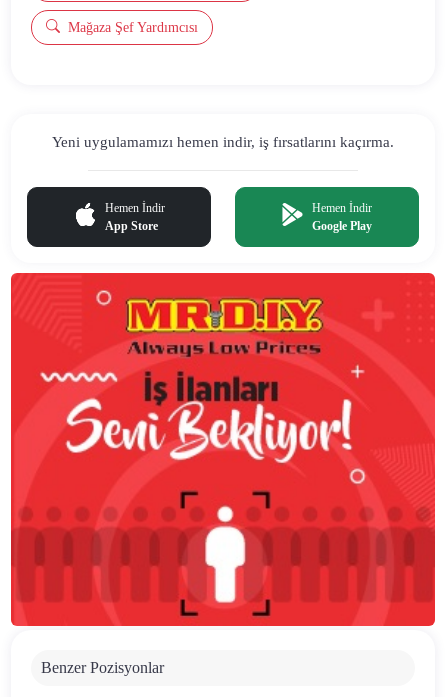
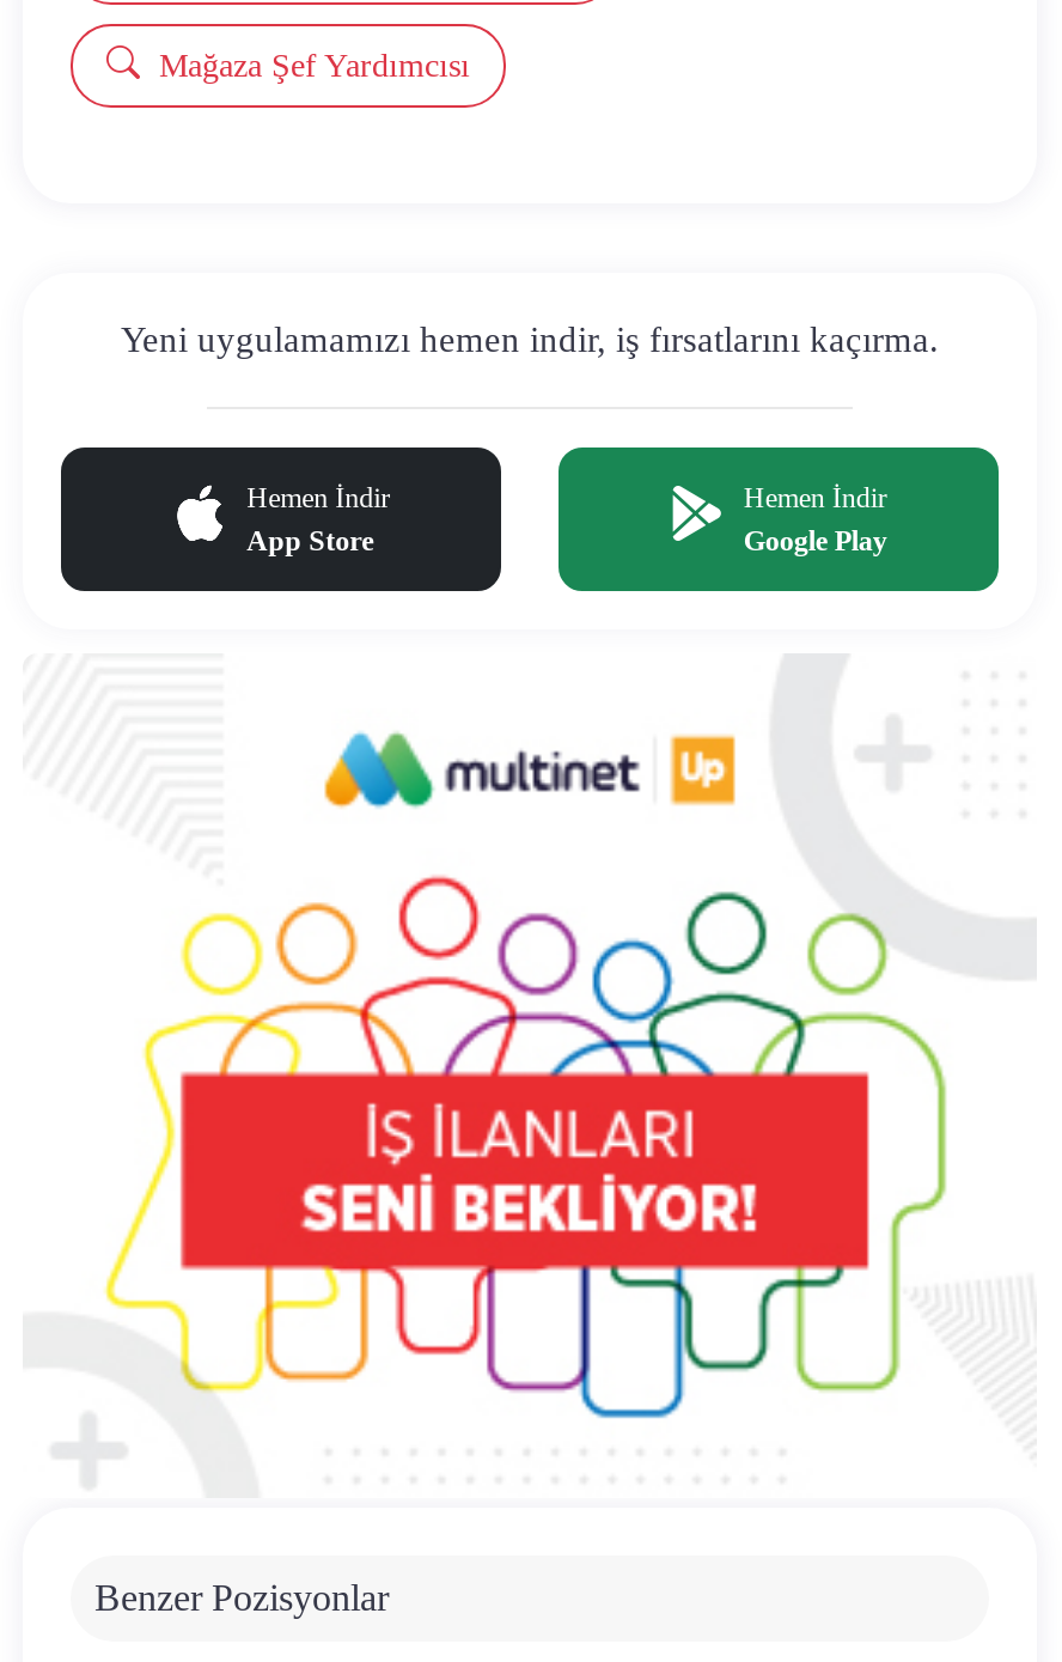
- [image]
+ [image]
